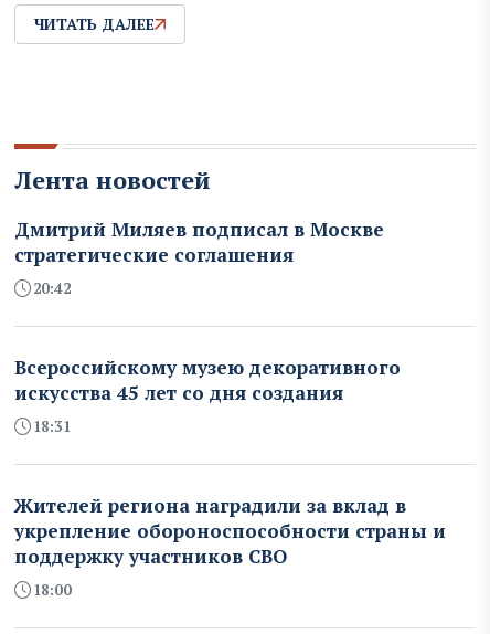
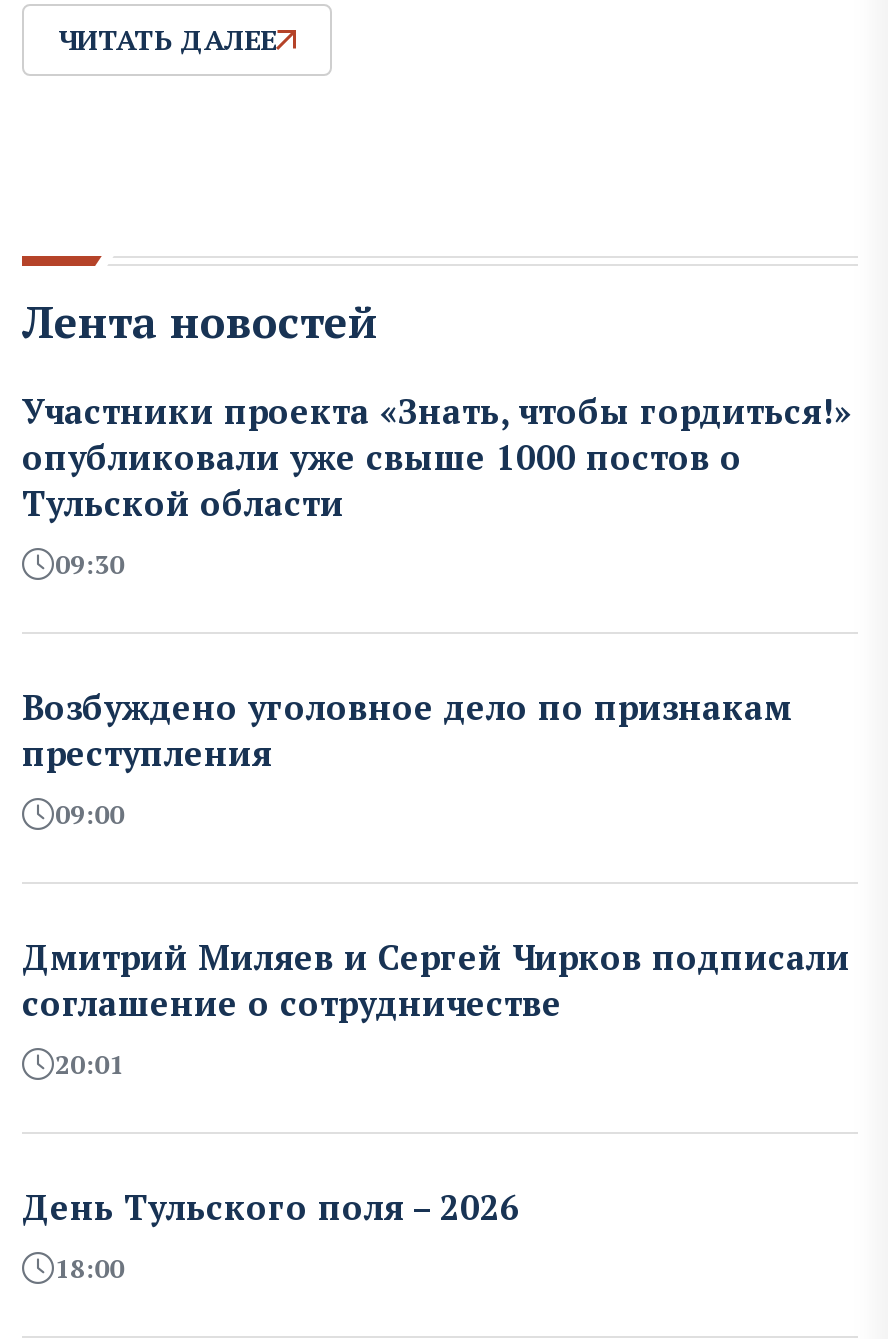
- Дмитрий Миляев подписал в Москве
- стратегические соглашения
- 20:42
- Всероссийскому музею декоративного
- искусства 45 лет со дня создания
- 18:31
- Жителей региона наградили за вклад в
- укрепление обороноспособности страны и
- поддержку участников СВО
+ Участники проекта «Знать, чтобы гордиться!»
+ опубликовали уже свыше 1000 постов о
+ Тульской области
+ 09:30
+ Возбуждено уголовное дело по признакам
+ преступления
+ 09:00
+ Дмитрий Миляев и Сергей Чирков подписали
+ соглашение о сотрудничестве
+ 20:01
+ День Тульского поля – 2026
